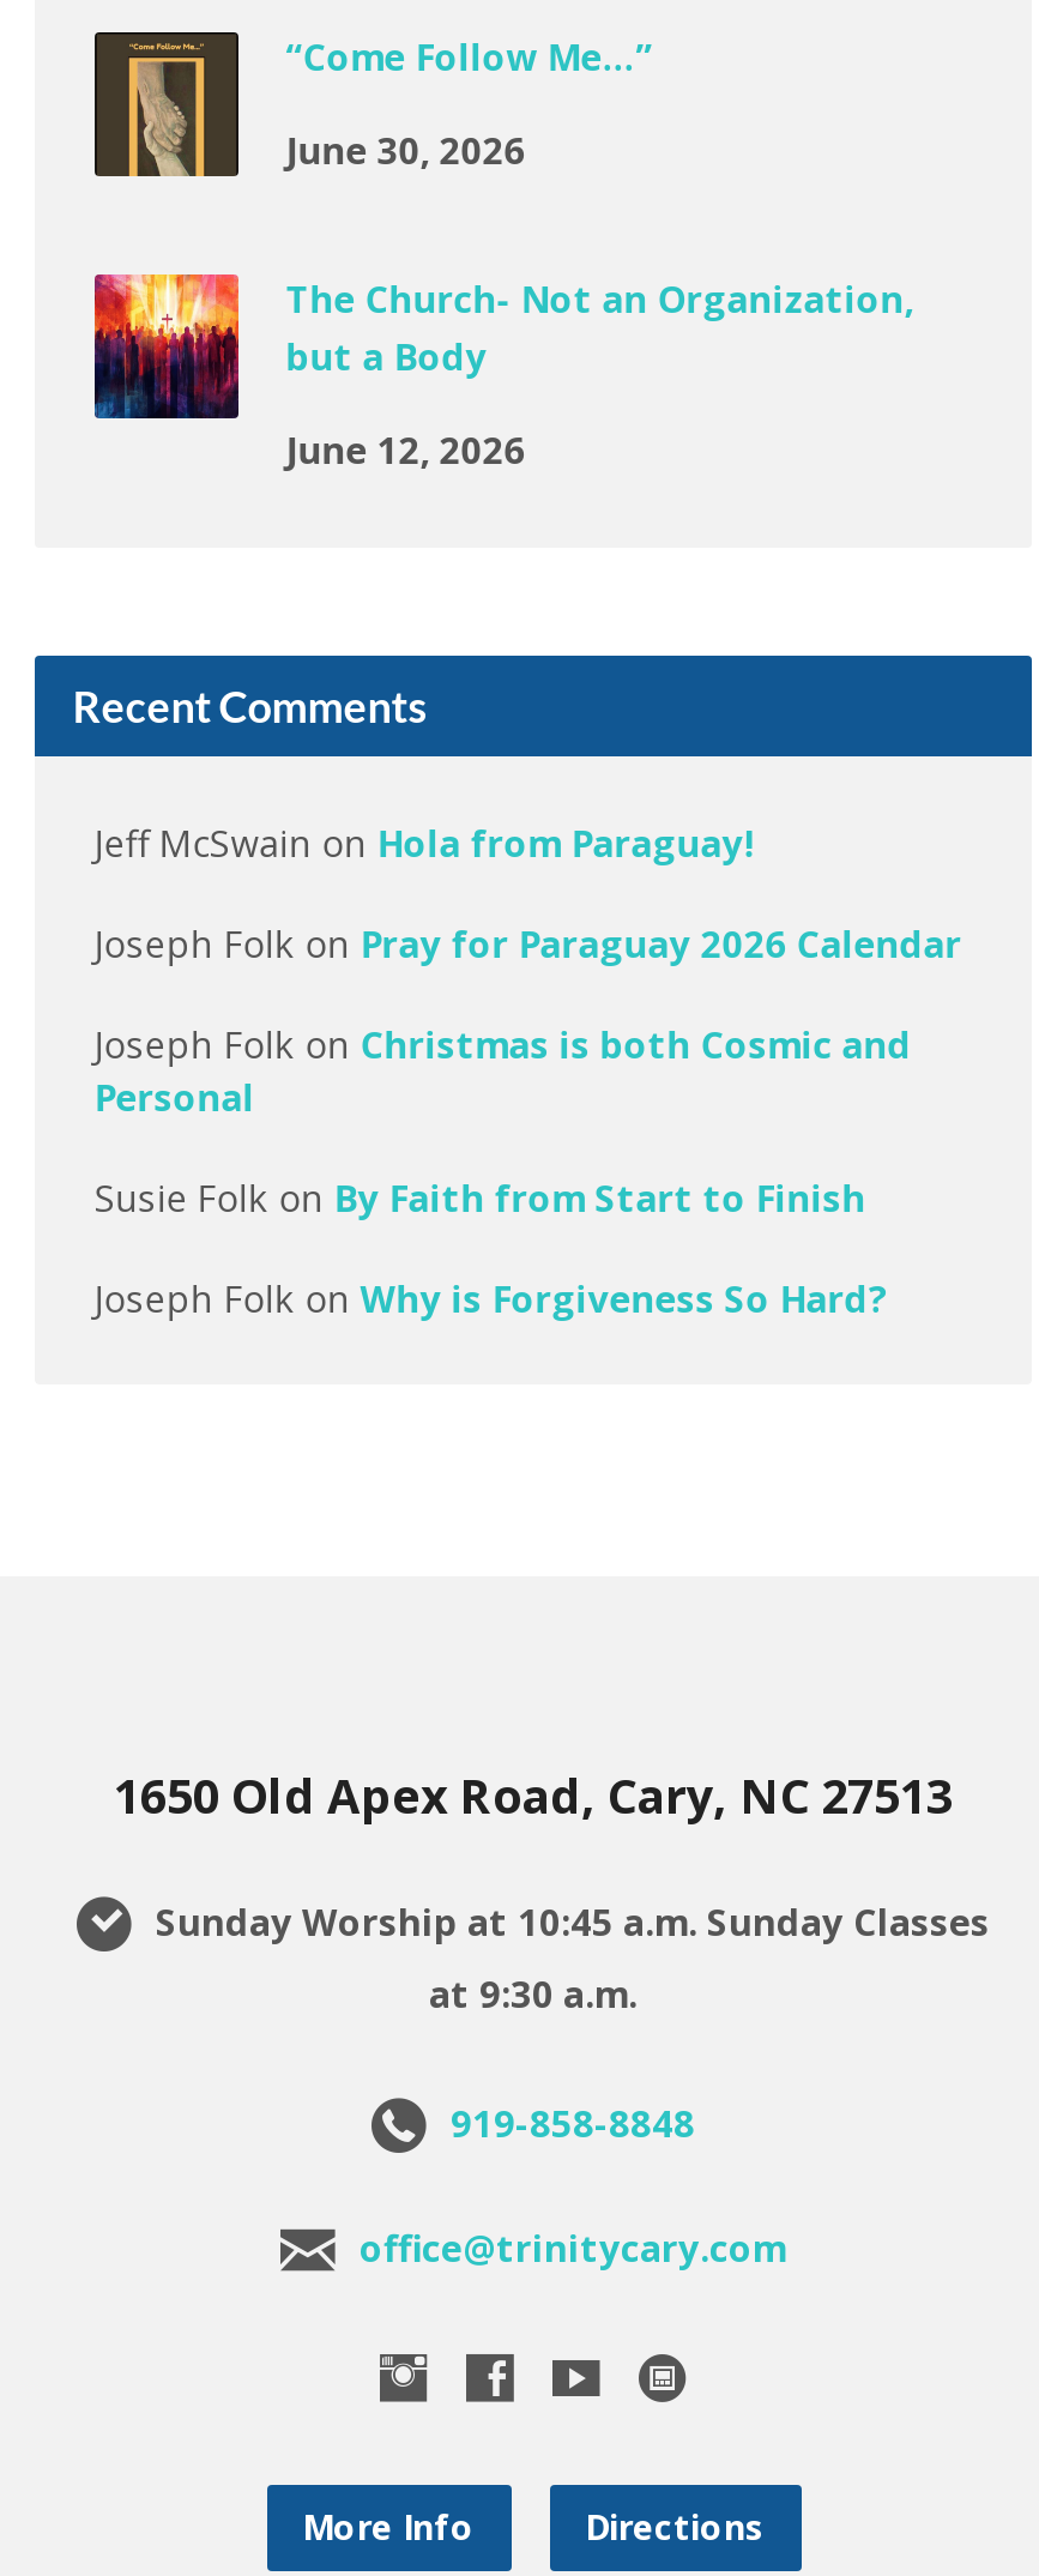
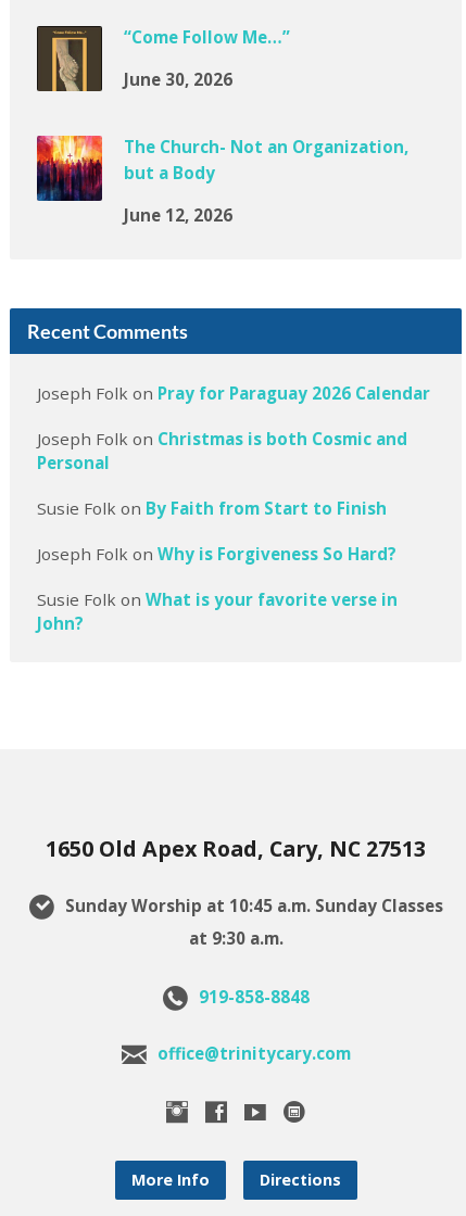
- Jeff McSwain on Hola from Paraguay!

moved up: Joseph Folk on Pray for Paraguay 2026 Calendar | Joseph Folk on Christmas is both Cosmic and | Personal | Susie Folk on By Faith from Start to Finish | Joseph Folk on Why is Forgiveness So Hard?

+ Susie Folk on What is your favorite verse in
+ John?
